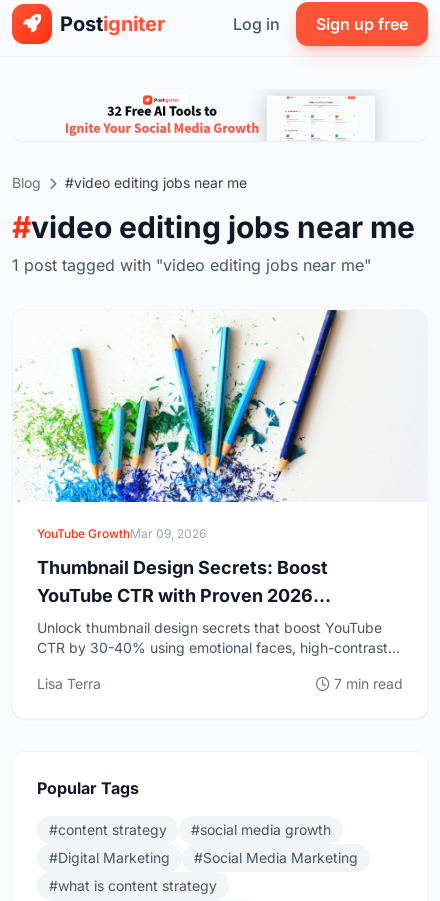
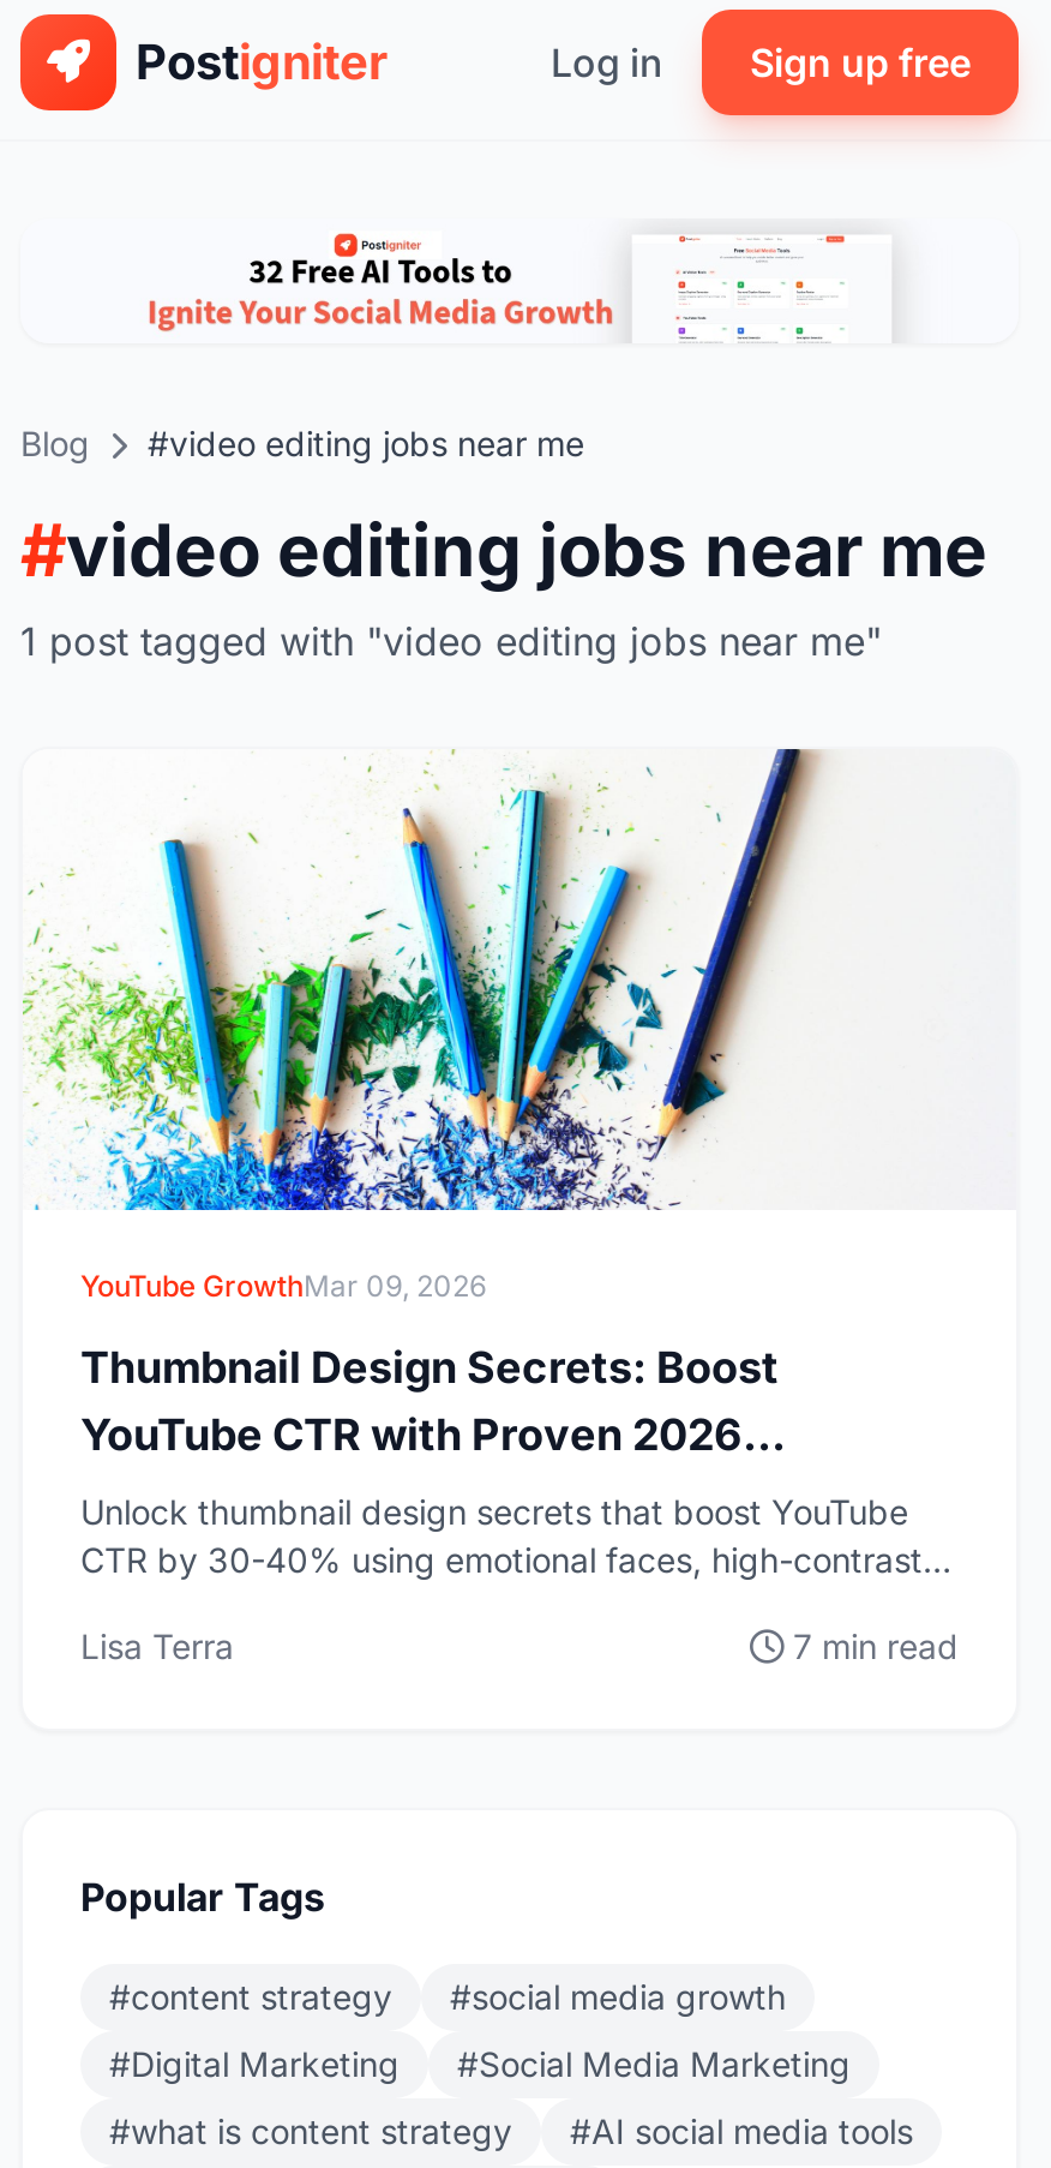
+ #AI social media tools
